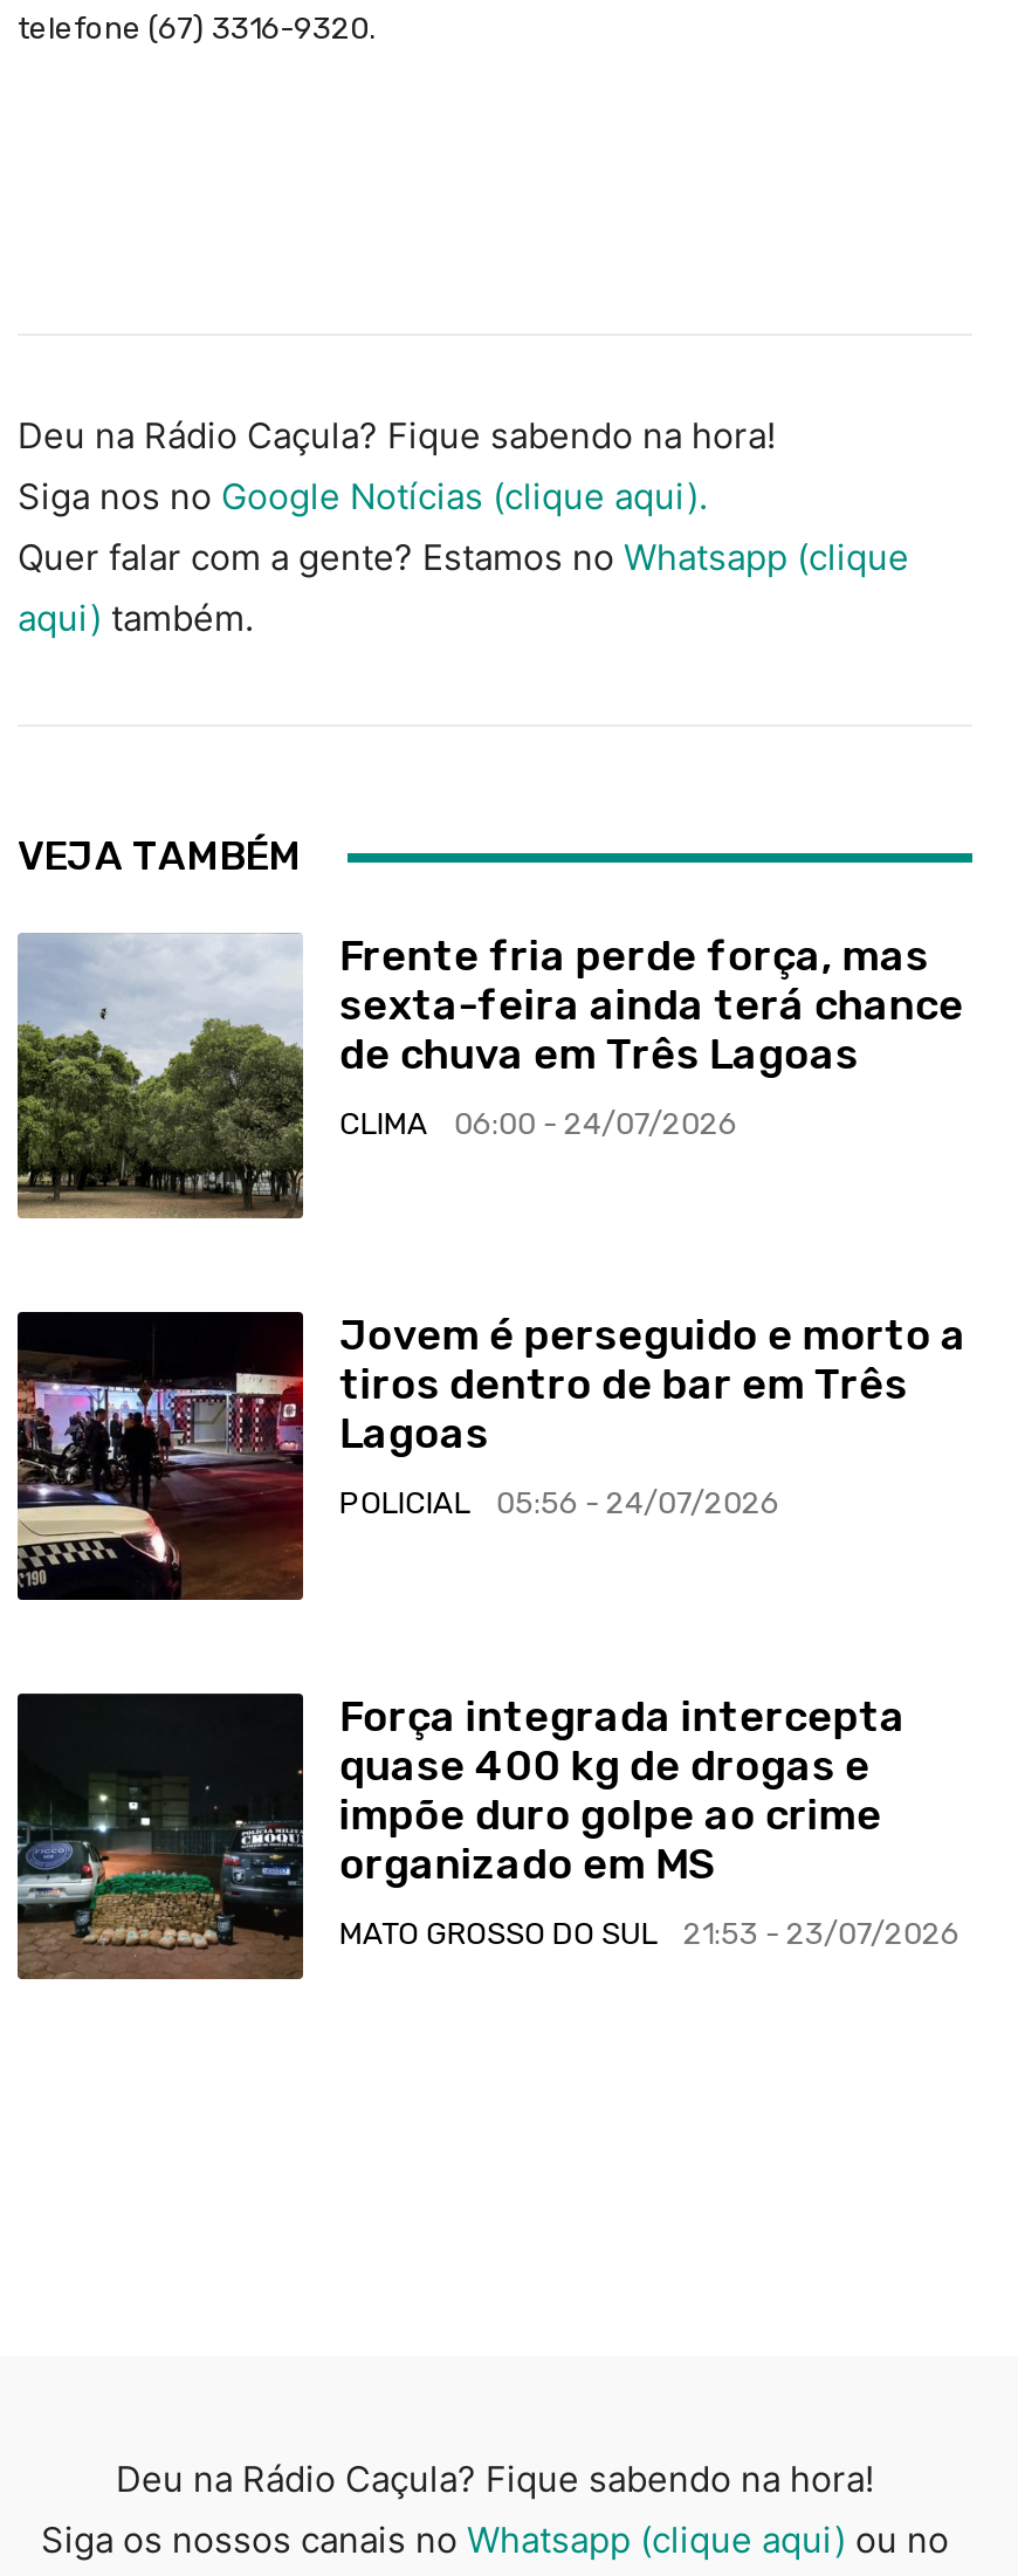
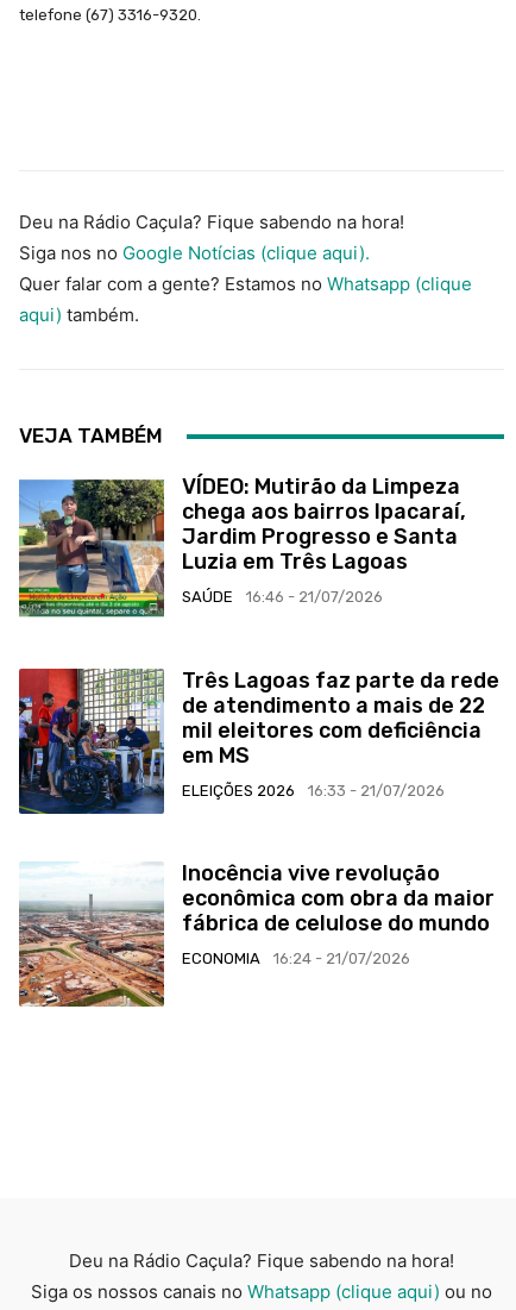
- [image]
- Frente fria perde força, mas
- sexta-feira ainda terá chance
- de chuva em Três Lagoas
+ [image]
+ VÍDEO: Mutirão da Limpeza
+ chega aos bairros Ipacaraí,
+ Jardim Progresso e Santa
+ Luzia em Três Lagoas

- CLIMA
- 06:00 - 24/07/2026
+ SAÚDE
+ 16:46 - 21/07/2026

- [image]
- Jovem é perseguido e morto a
- tiros dentro de bar em Três
- Lagoas
+ [image]
+ Três Lagoas faz parte da rede
+ de atendimento a mais de 22
+ mil eleitores com deficiência
+ em MS

- POLICIAL
- 05:56 - 24/07/2026
+ ELEIÇÕES 2026
+ 16:33 - 21/07/2026

- [image]
- Força integrada intercepta
- quase 400 kg de drogas e
- impõe duro golpe ao crime
- organizado em MS
+ [image]
+ Inocência vive revolução
+ econômica com obra da maior
+ fábrica de celulose do mundo

- MATO GROSSO DO SUL
- 21:53 - 23/07/2026
+ ECONOMIA
+ 16:24 - 21/07/2026
